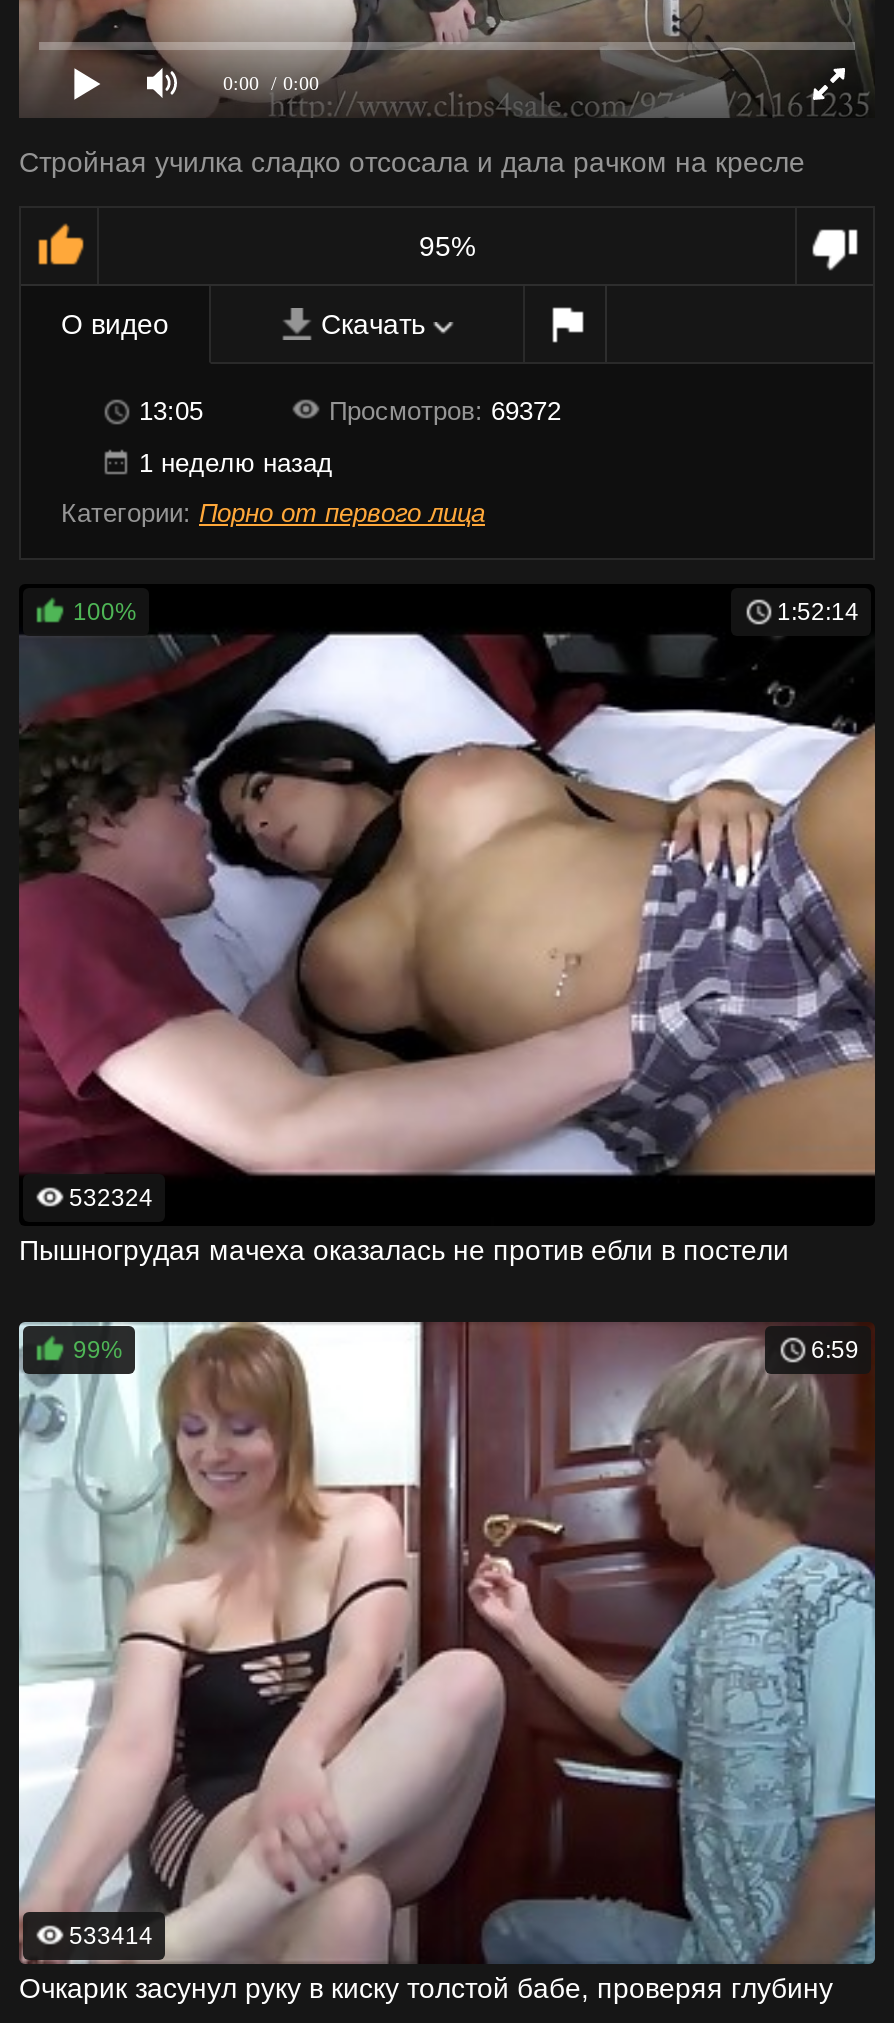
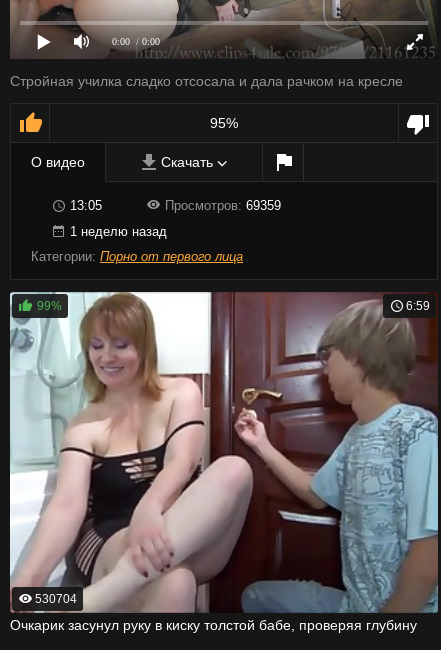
- Просмотров: 69372
+ Просмотров: 69359

- [image]
- 100%
- 1:52:14

- 532324
- Пышногрудая мачеха оказалась не против ебли в постели

- 533414
+ 530704
